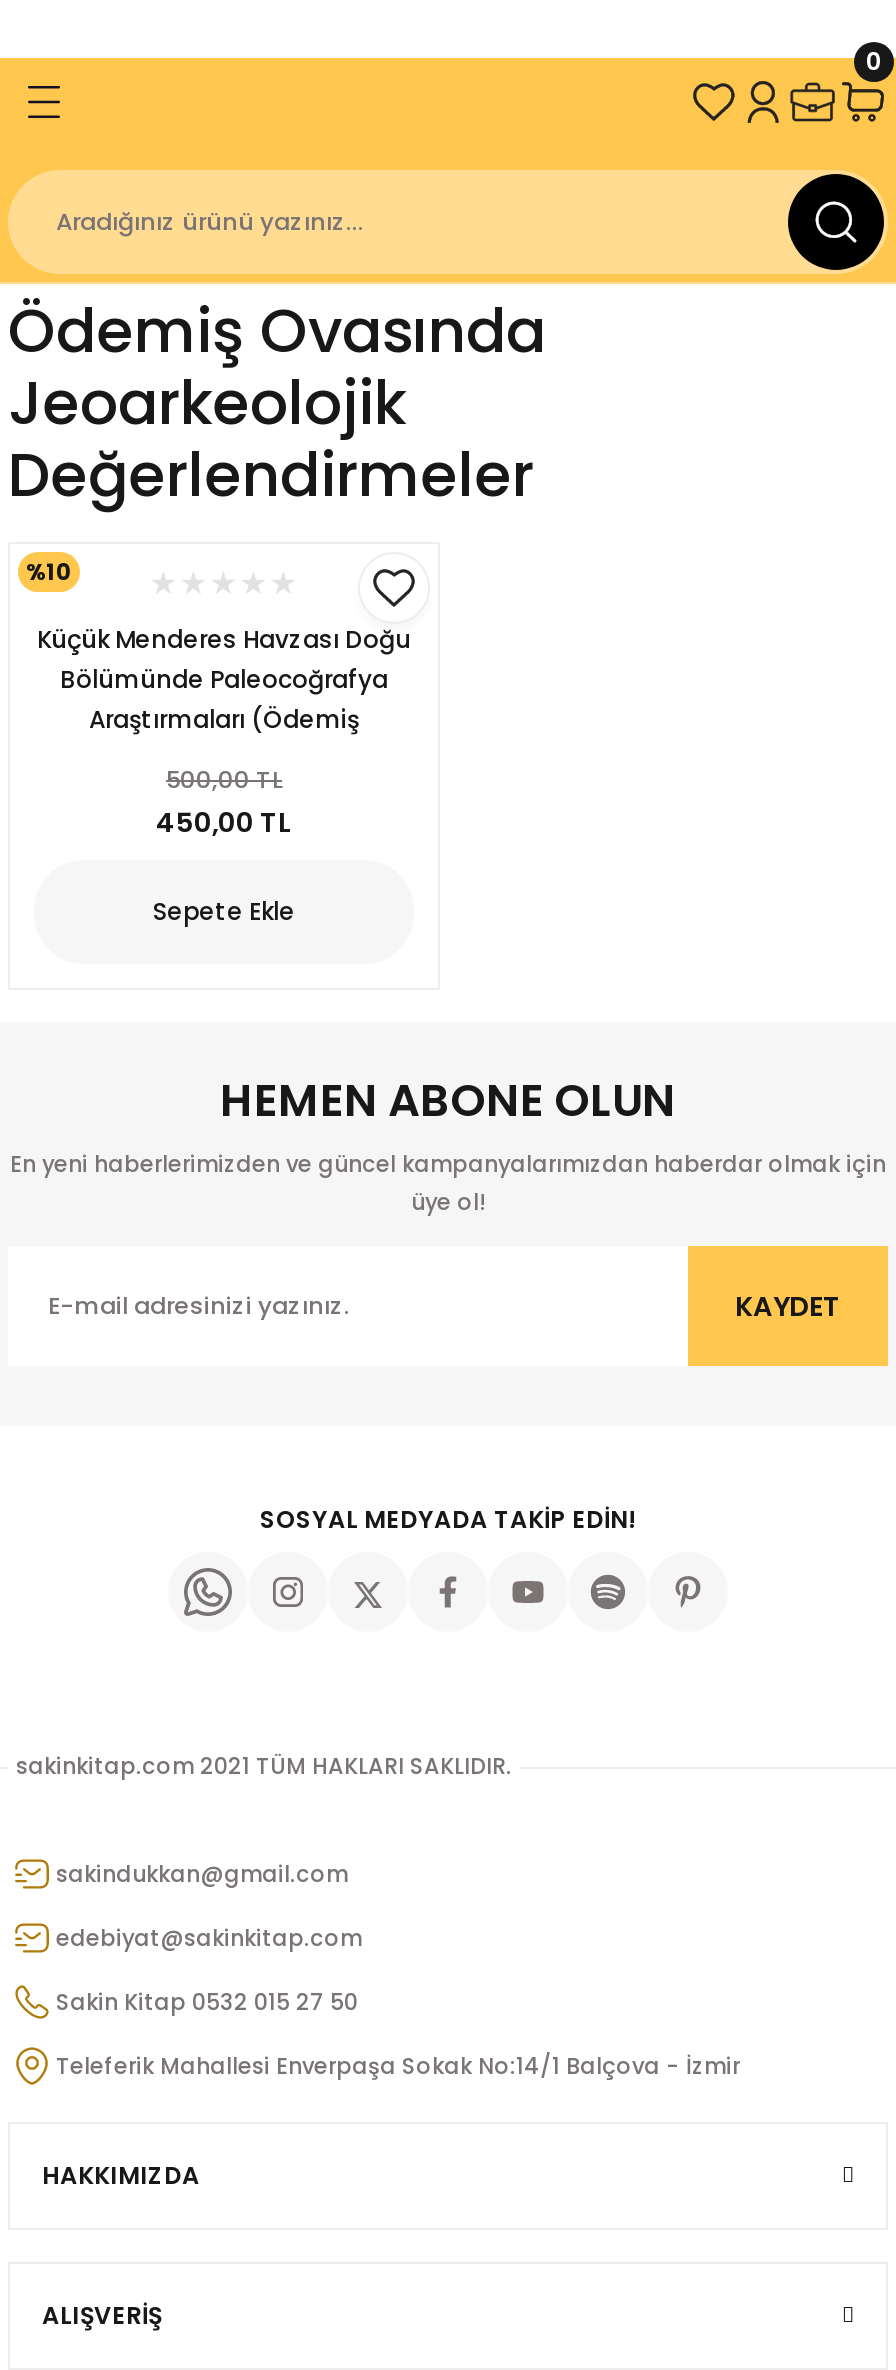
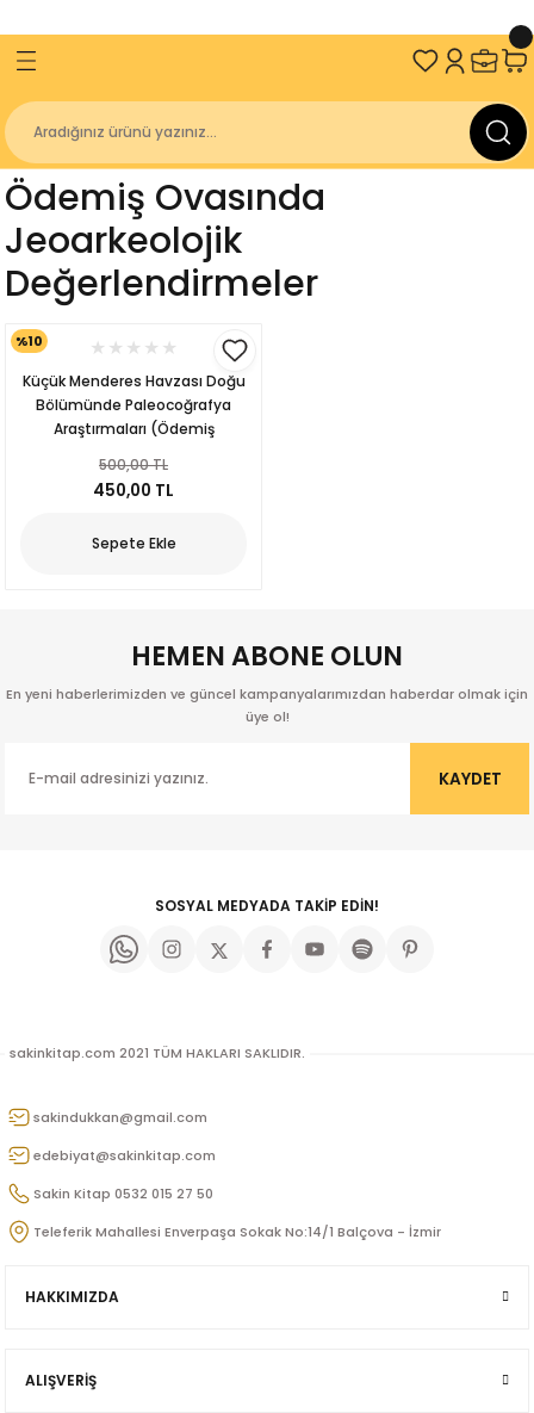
- 0
